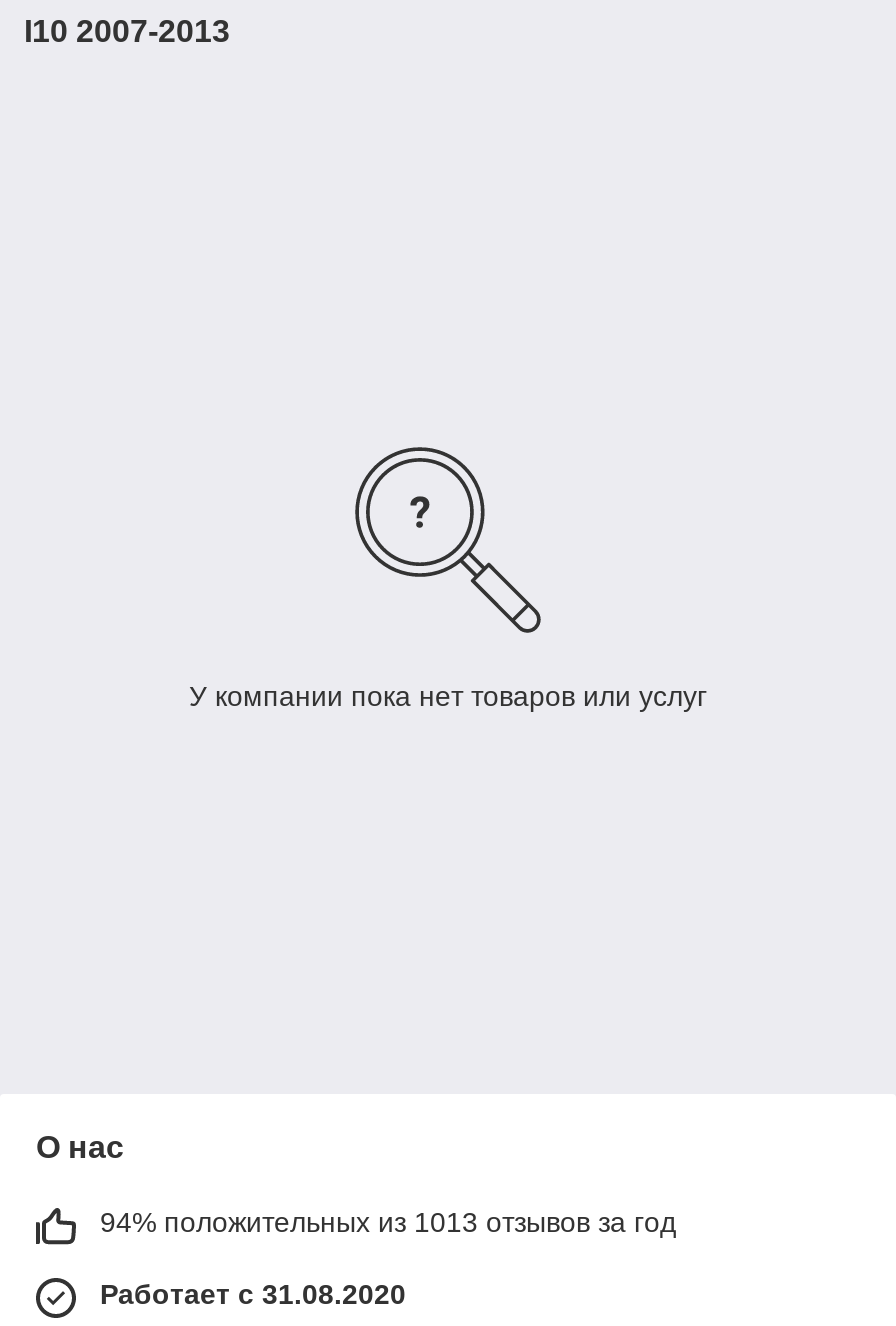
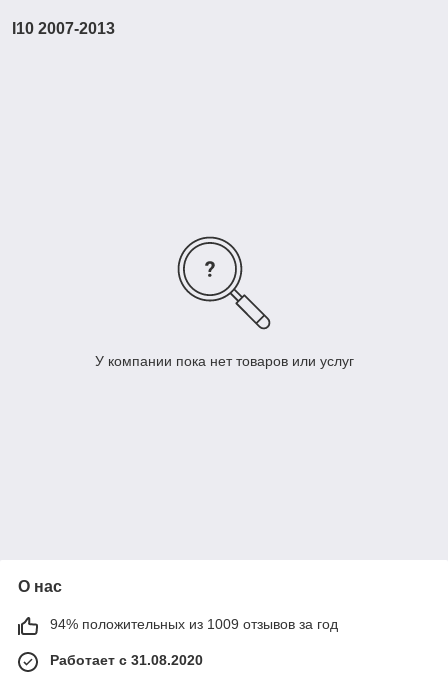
- 94% положительных из 1013 отзывов за год
+ 94% положительных из 1009 отзывов за год
